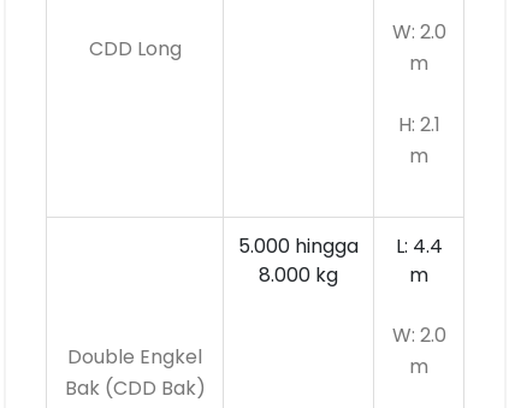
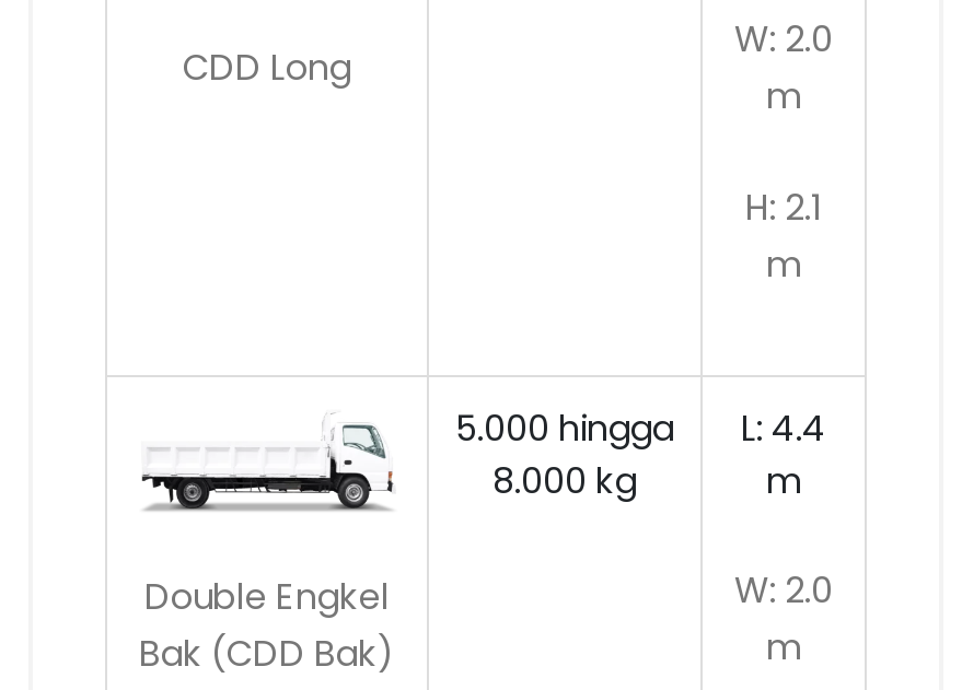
+ [image]
